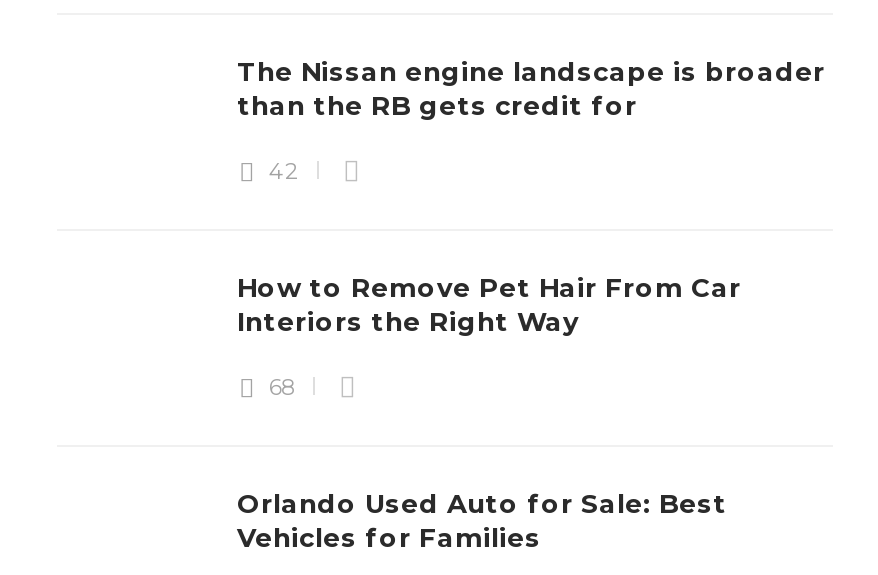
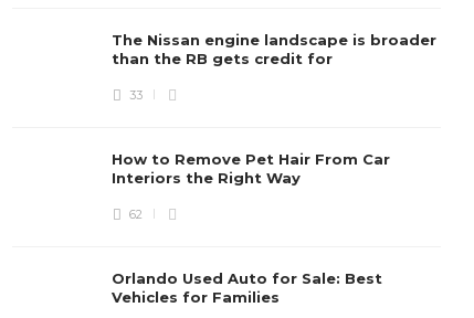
- 42
+ 33

- 68
+ 62
